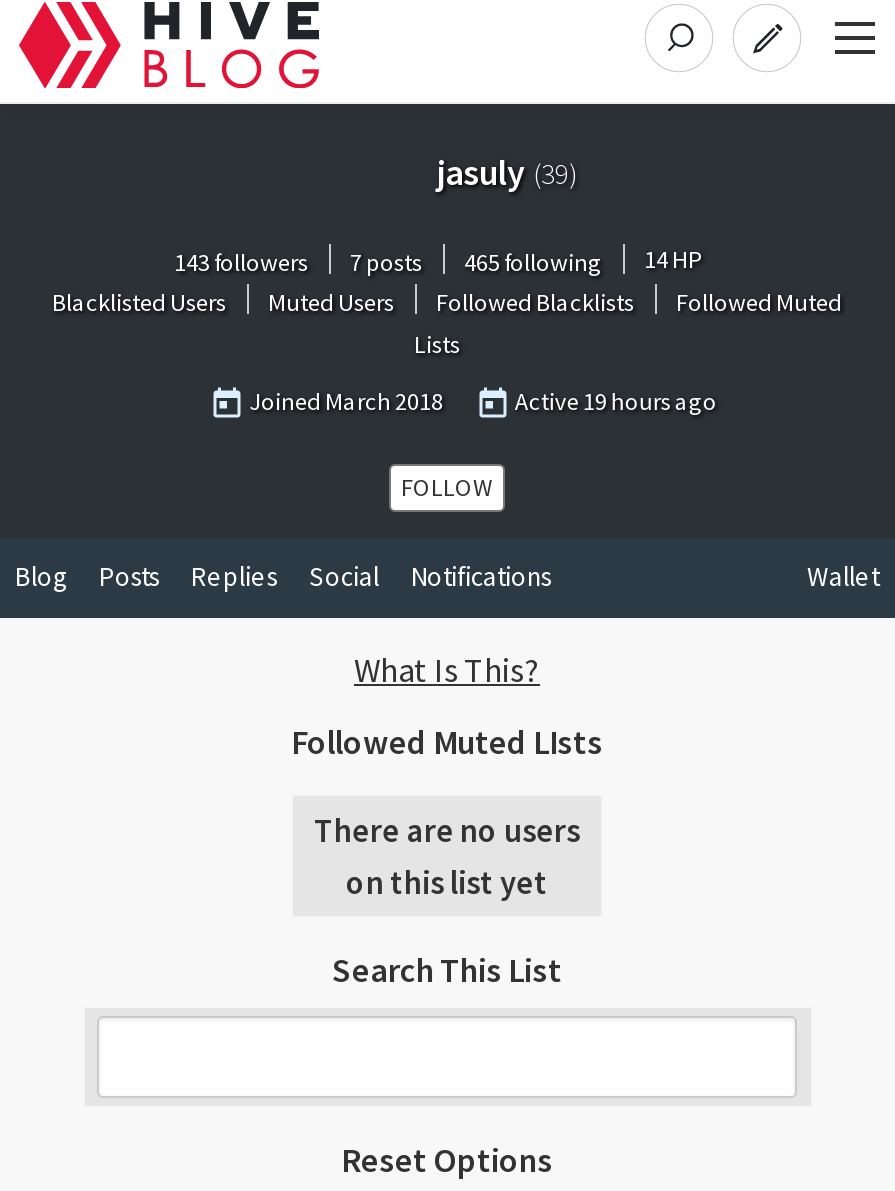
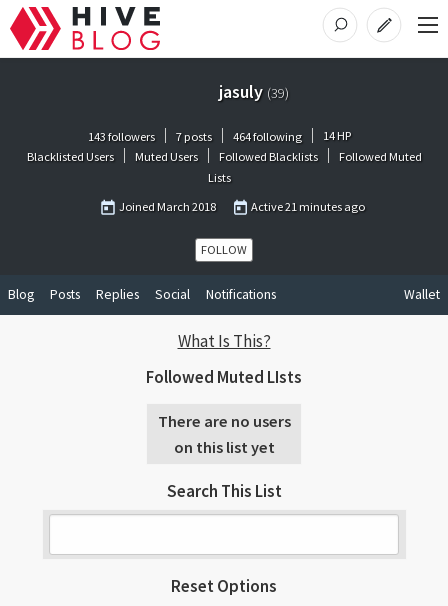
- 143 followers 7 posts 465 following 14 HP
+ 143 followers 7 posts 464 following 14 HP

- Active 19 hours ago
+ Active 21 minutes ago
